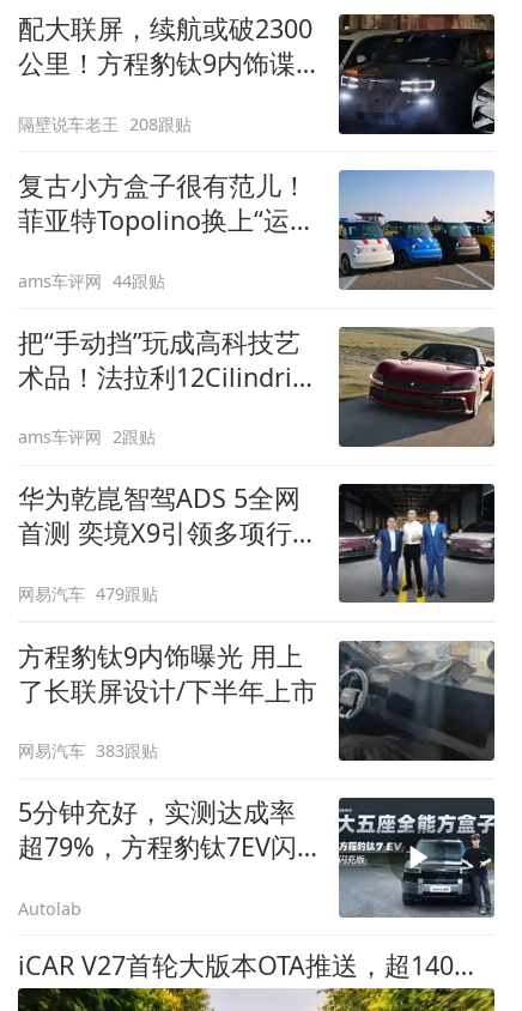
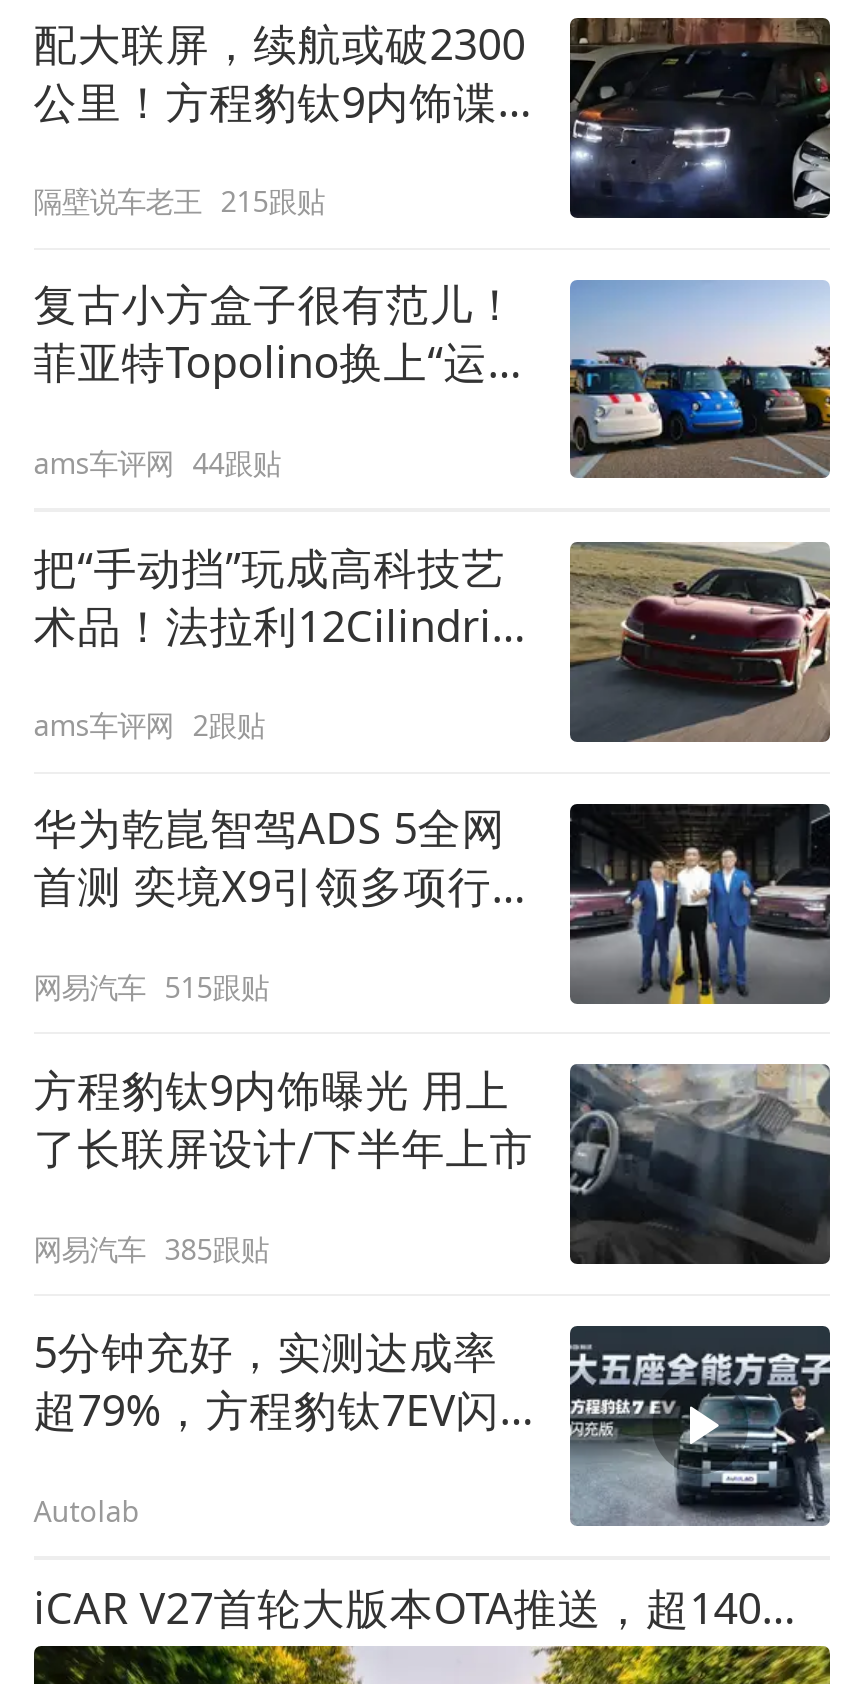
- 隔壁说车老王 208跟贴
+ 隔壁说车老王 215跟贴

- 网易汽车 479跟贴
+ 网易汽车 515跟贴

- 网易汽车 383跟贴
+ 网易汽车 385跟贴
